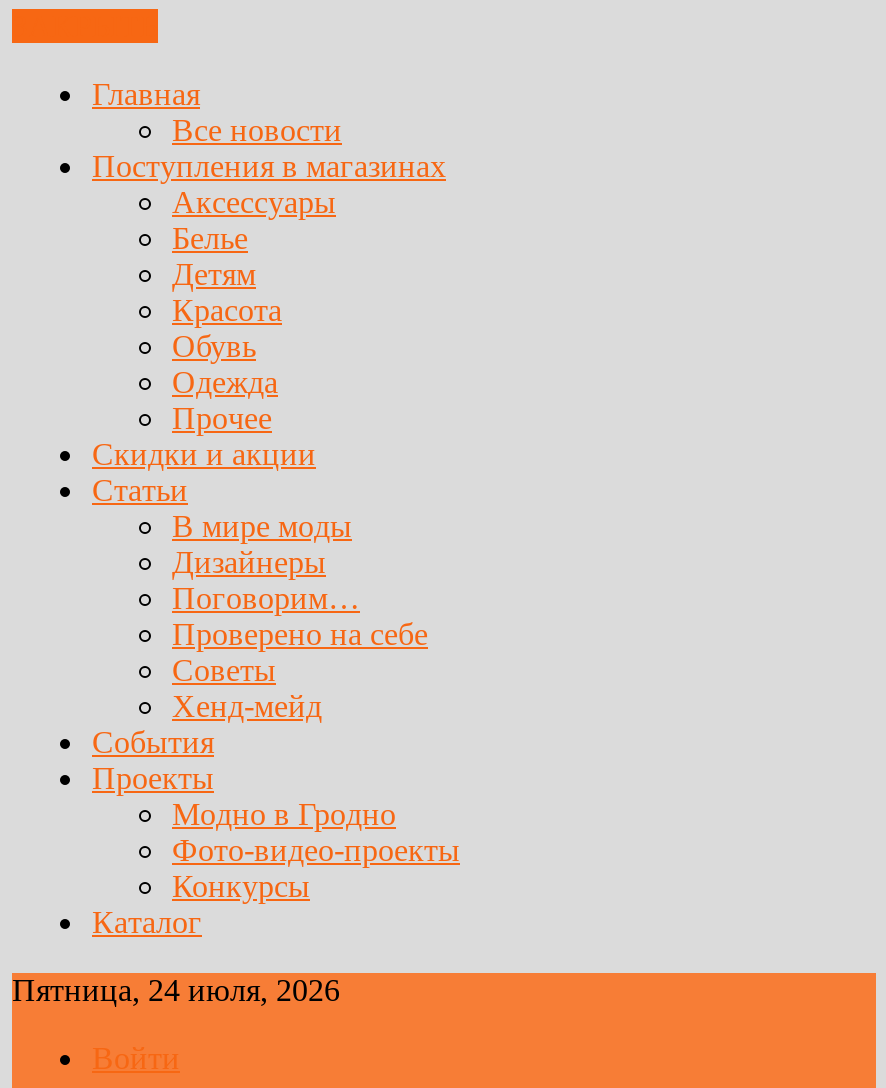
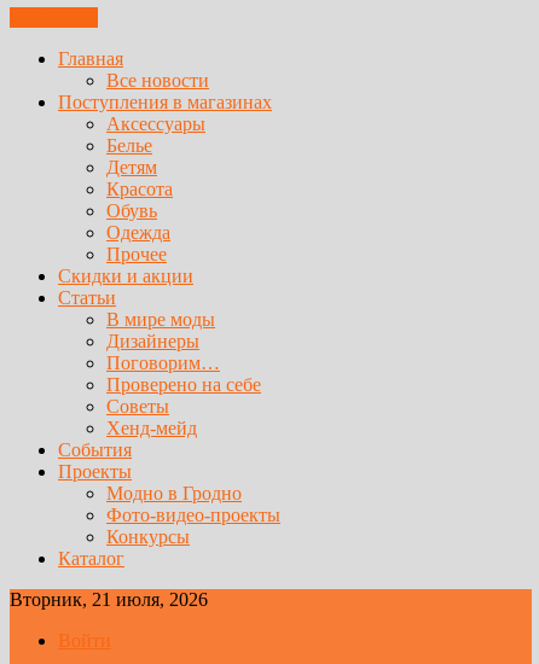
- Пятница, 24 июля, 2026
+ Вторник, 21 июля, 2026
